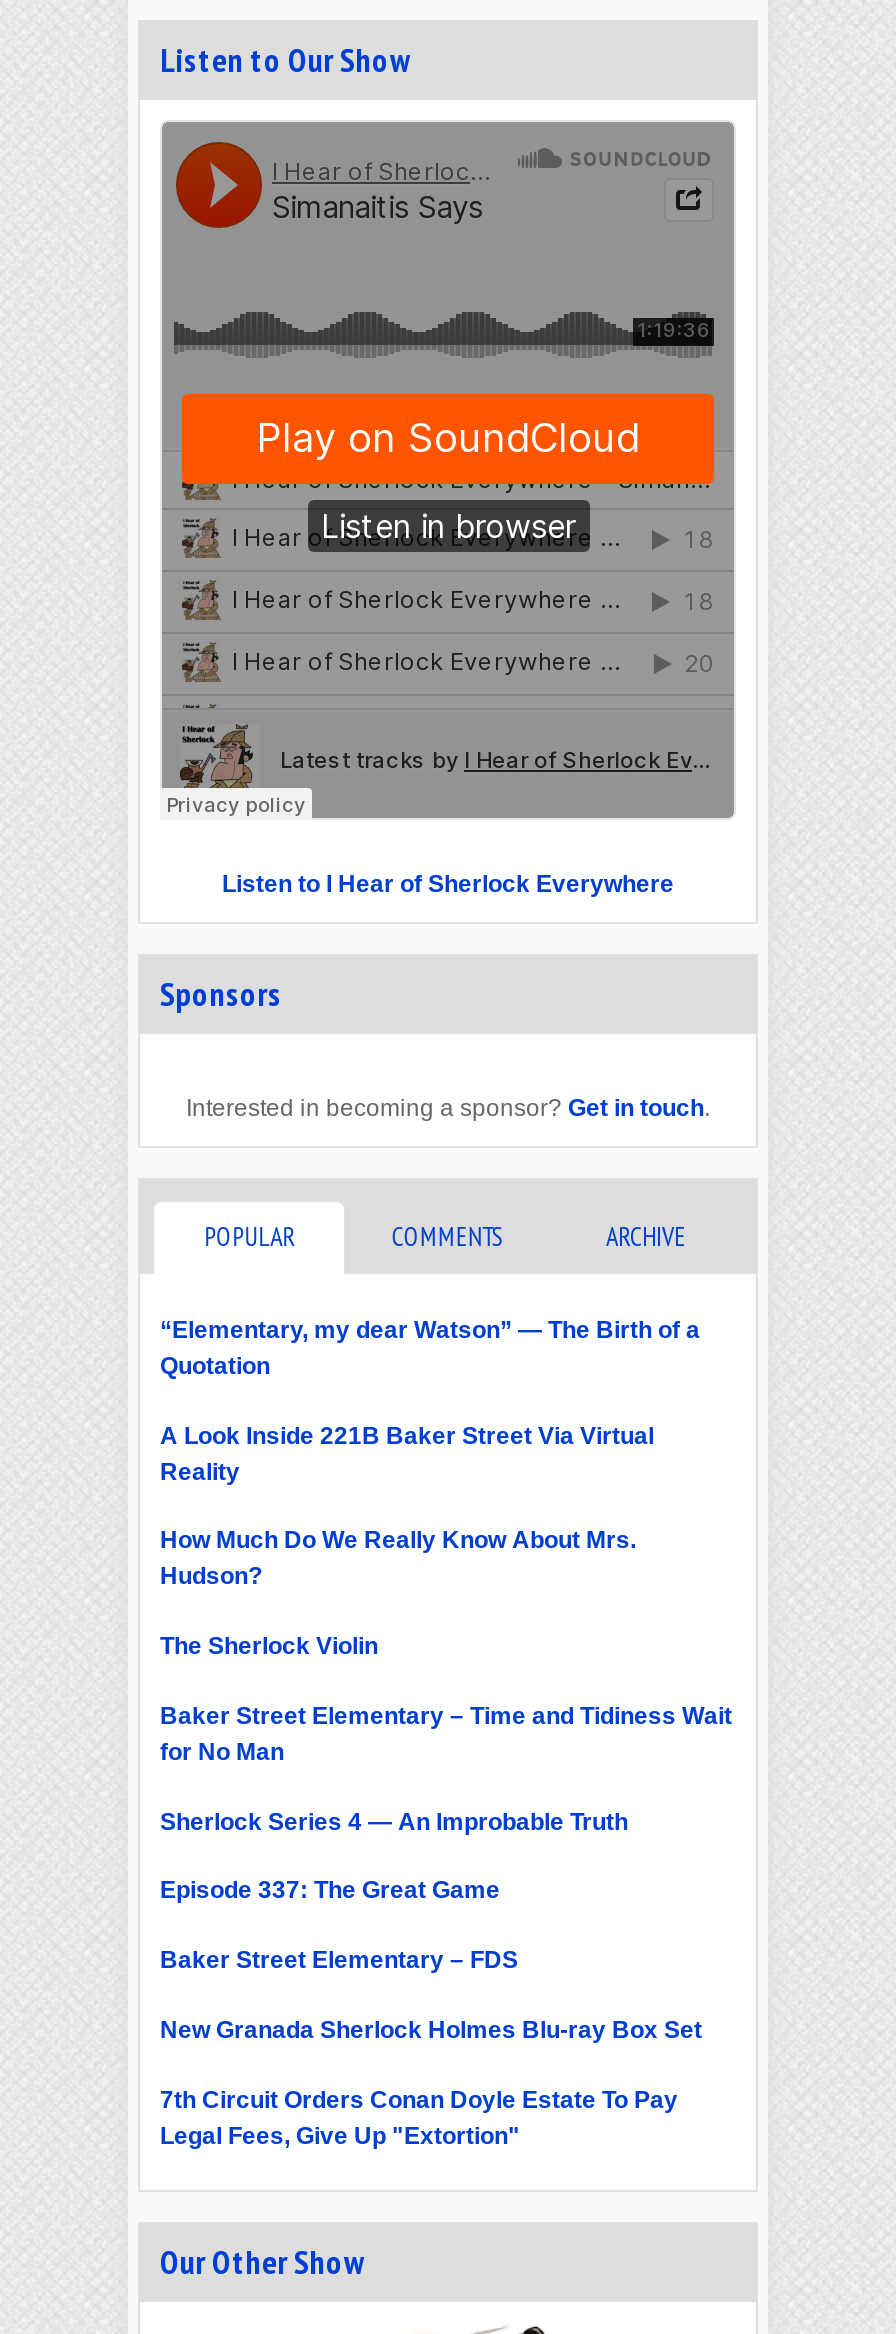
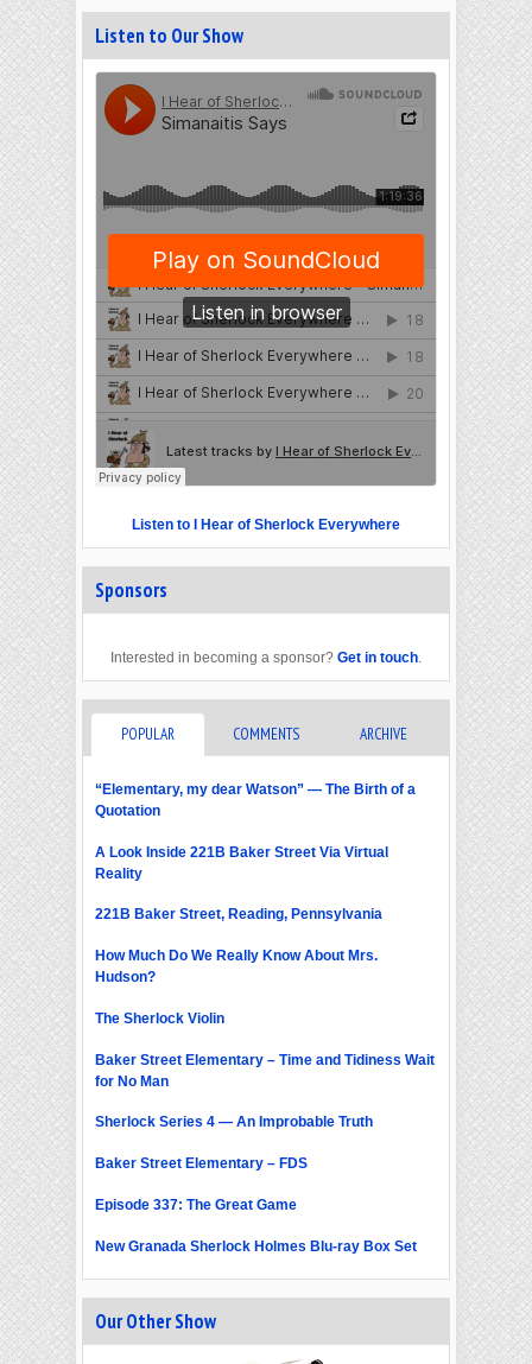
+ 221B Baker Street, Reading, Pennsylvania

moved down: How Much Do We Really Know About Mrs. | Hudson? | The Sherlock Violin | Baker Street Elementary – Time and Tidiness Wait | for No Man | Sherlock Series 4 — An Improbable Truth

moved down: Episode 337: The Great Game

moved down: New Granada Sherlock Holmes Blu-ray Box Set

- 7th Circuit Orders Conan Doyle Estate To Pay
- Legal Fees, Give Up "Extortion"
